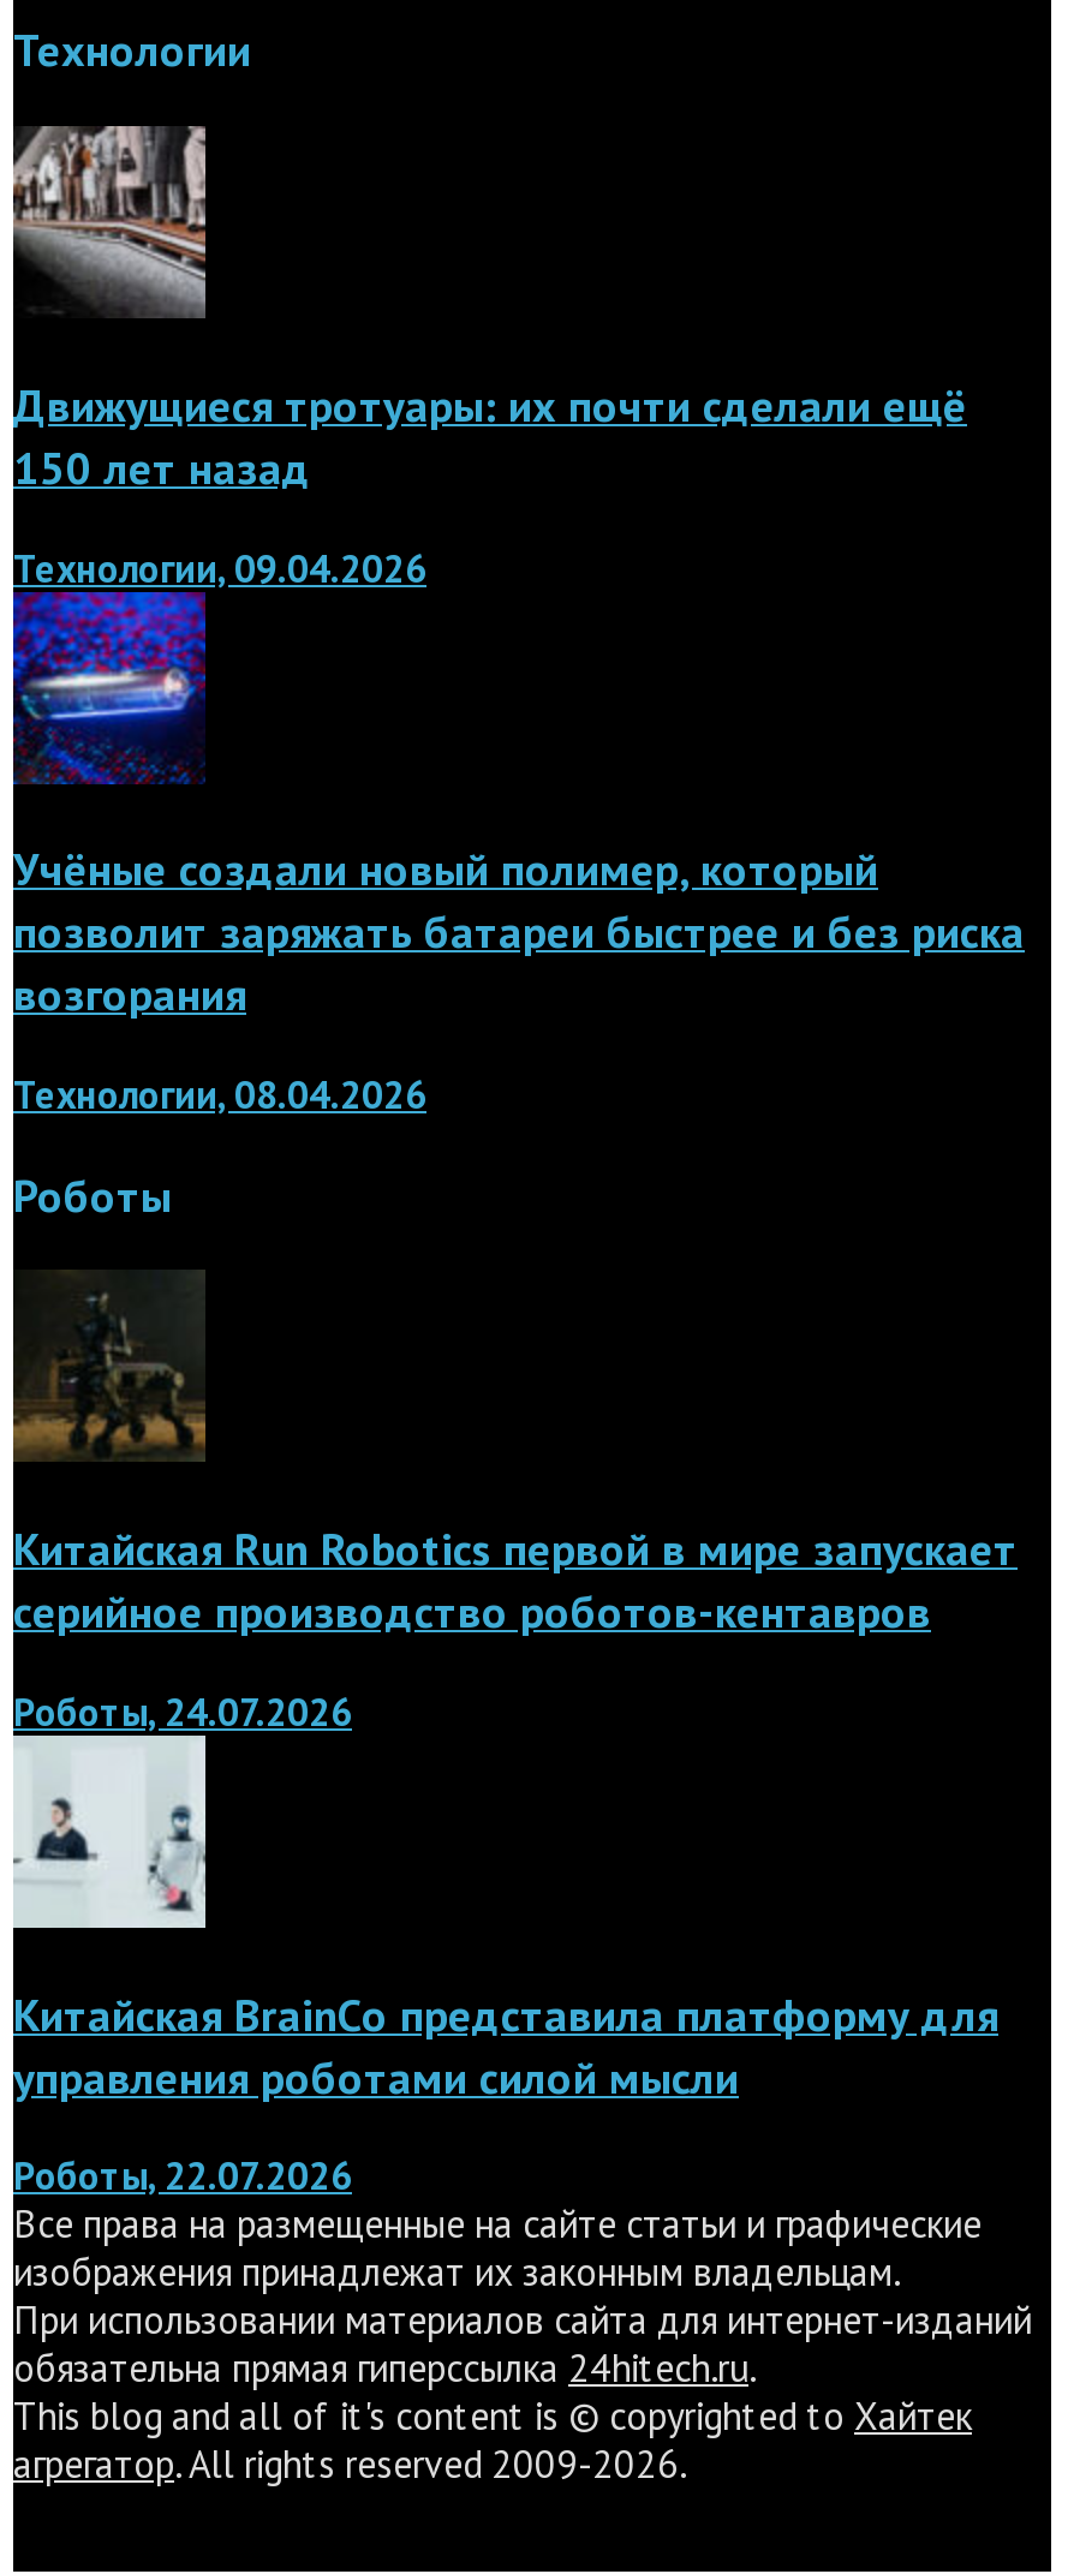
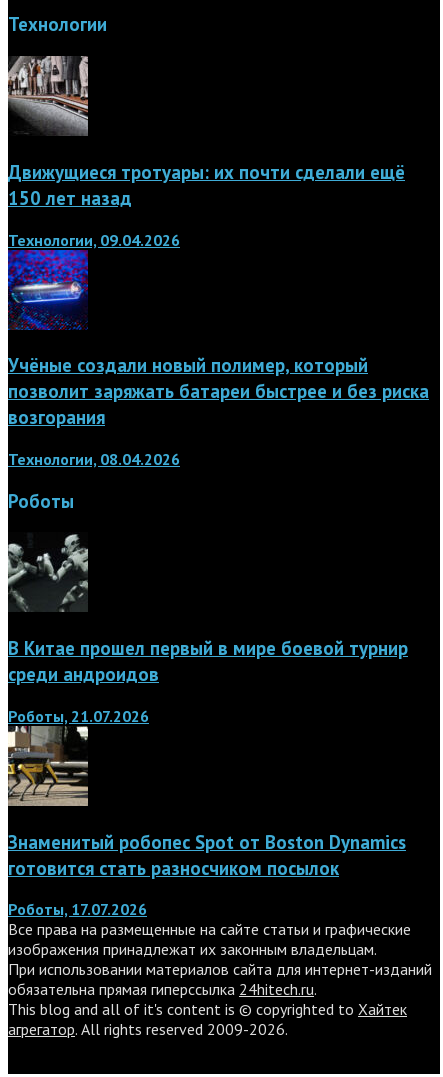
- [image]
- Китайская Run Robotics первой в мире запускает
- серийное производство роботов-кентавров
+ [image]
+ В Китае прошел первый в мире боевой турнир
+ среди андроидов

- Роботы, 24.07.2026
+ Роботы, 21.07.2026

- [image]
- Китайская BrainCo представила платформу для
- управления роботами силой мысли
+ [image]
+ Знаменитый робопес Spot от Boston Dynamics
+ готовится стать разносчиком посылок

- Роботы, 22.07.2026
+ Роботы, 17.07.2026
